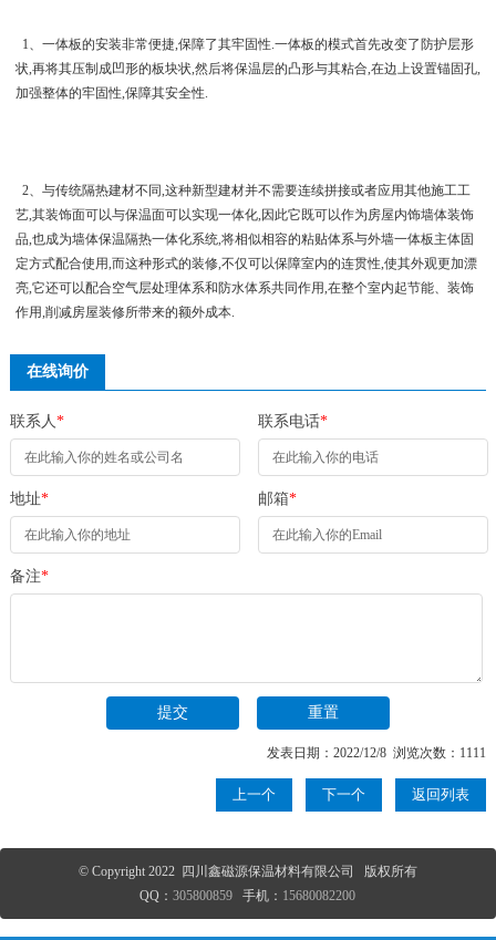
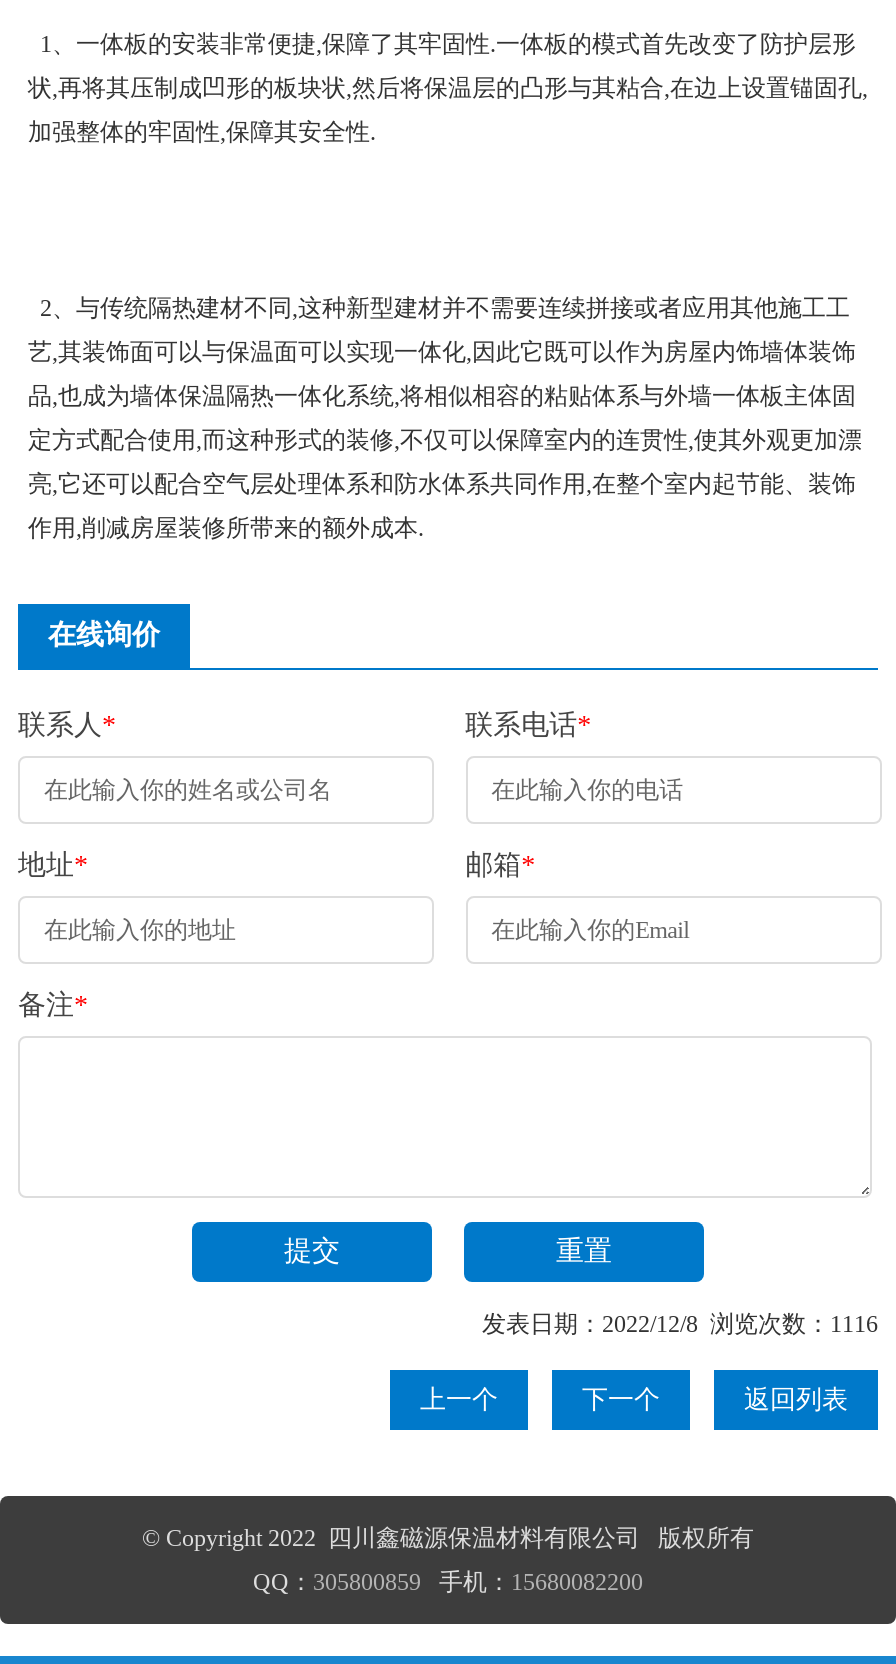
- 发表日期：2022/12/8 浏览次数：1111
+ 发表日期：2022/12/8 浏览次数：1116
